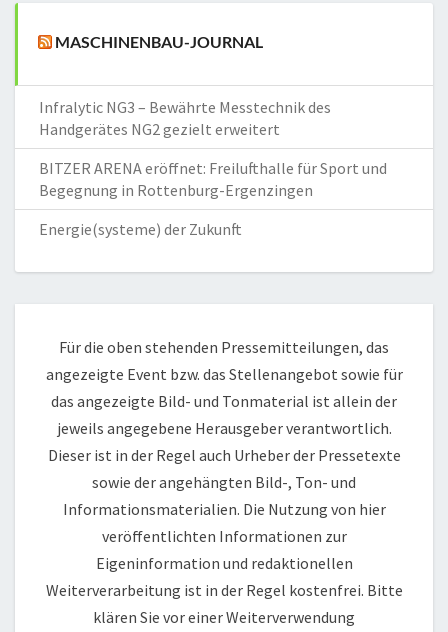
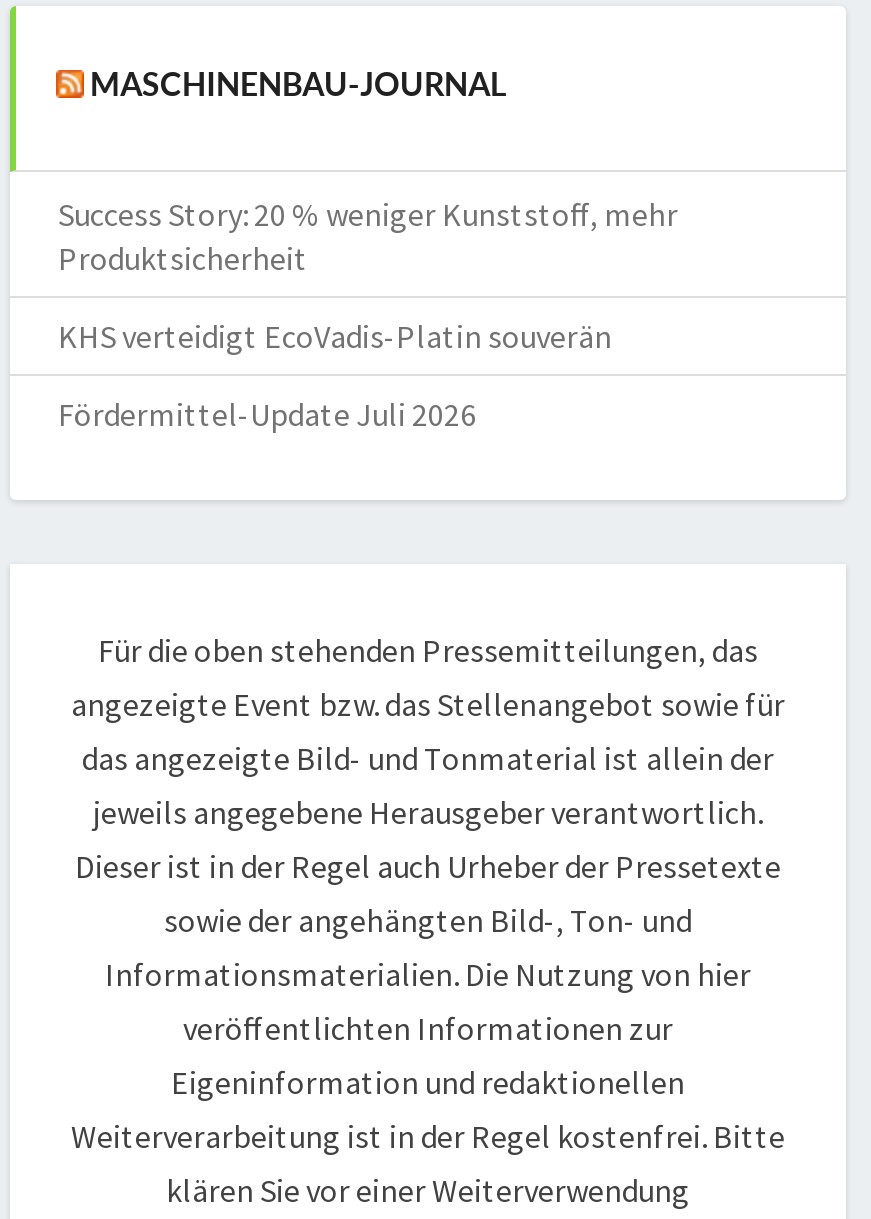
- Infralytic NG3 – Bewährte Messtechnik des
- Handgerätes NG2 gezielt erweitert
+ Success Story: 20 % weniger Kunststoff, mehr
+ Produktsicherheit

- BITZER ARENA eröffnet: Freilufthalle für Sport und
- Begegnung in Rottenburg-Ergenzingen
+ KHS verteidigt EcoVadis-Platin souverän

- Energie(systeme) der Zukunft
+ Fördermittel-Update Juli 2026
